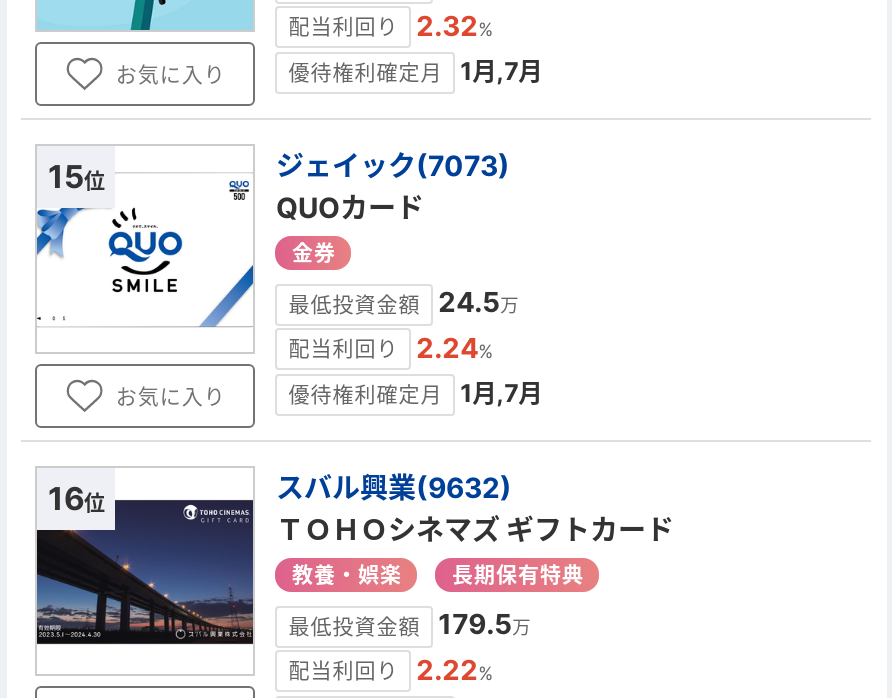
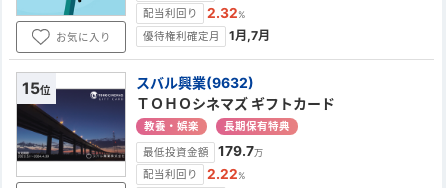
- [image]
- ジェイック(7073)
- QUOカード
- 金券
- 最低投資金額
- 24.5万
- 配当利回り
- 2.24%
- 優待権利確定月
- 1月,7月
- お気に入り
- 16位

- 最低投資金額 179.5万
+ 最低投資金額 179.7万
